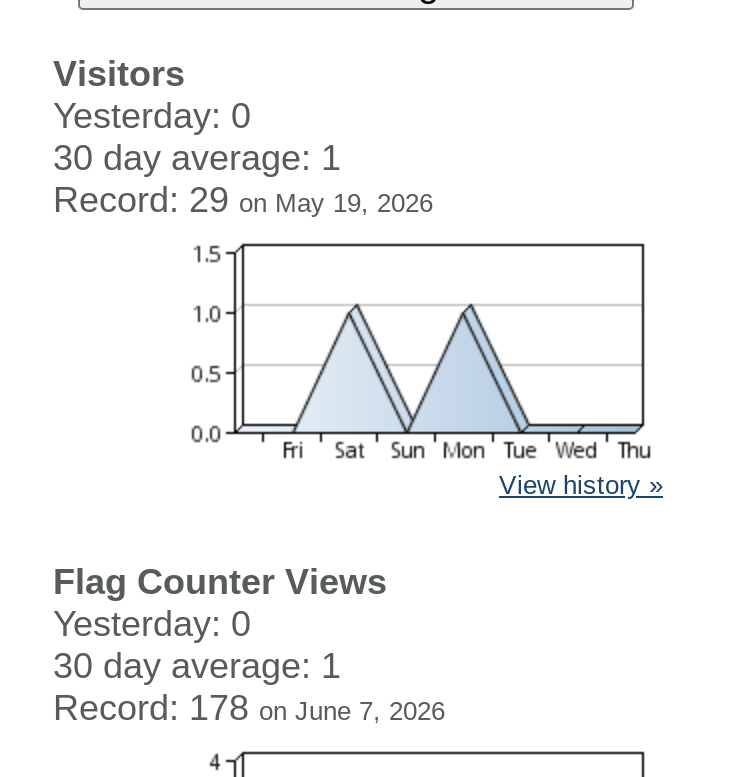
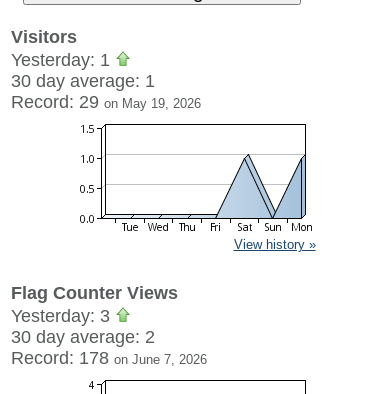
- Yesterday: 0
+ Yesterday: 1

- [image]
+ [image]

- Yesterday: 0
+ Yesterday: 3

- 30 day average: 1
+ 30 day average: 2
